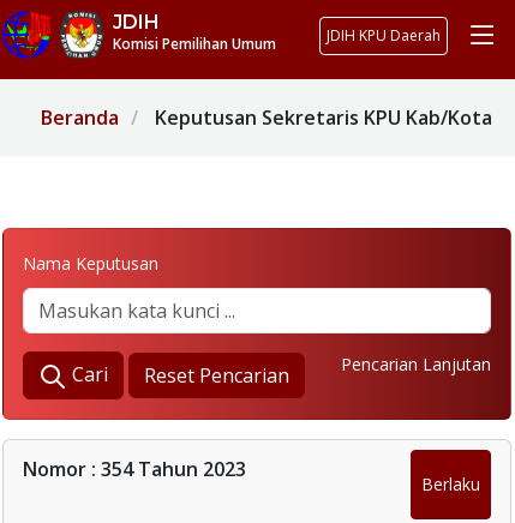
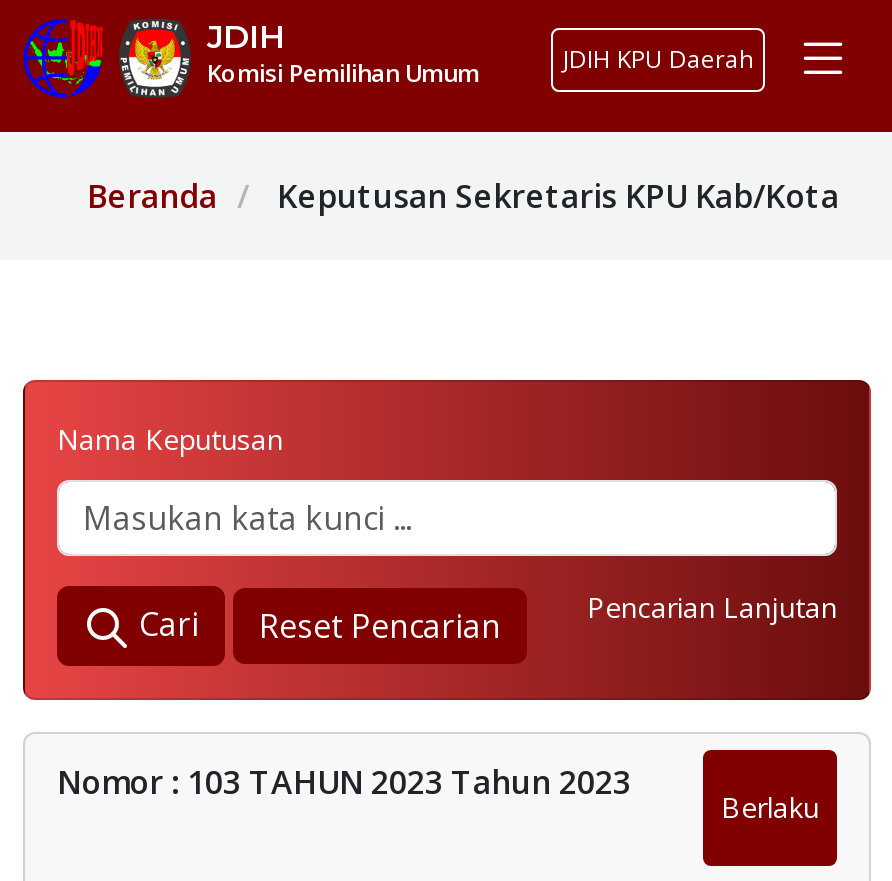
- Nomor : 354 Tahun 2023
+ Nomor : 103 TAHUN 2023 Tahun 2023
